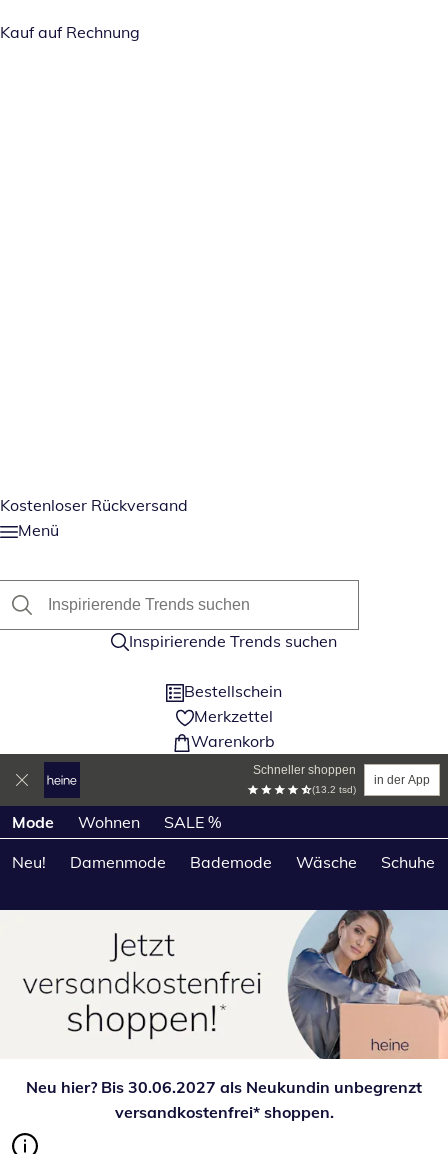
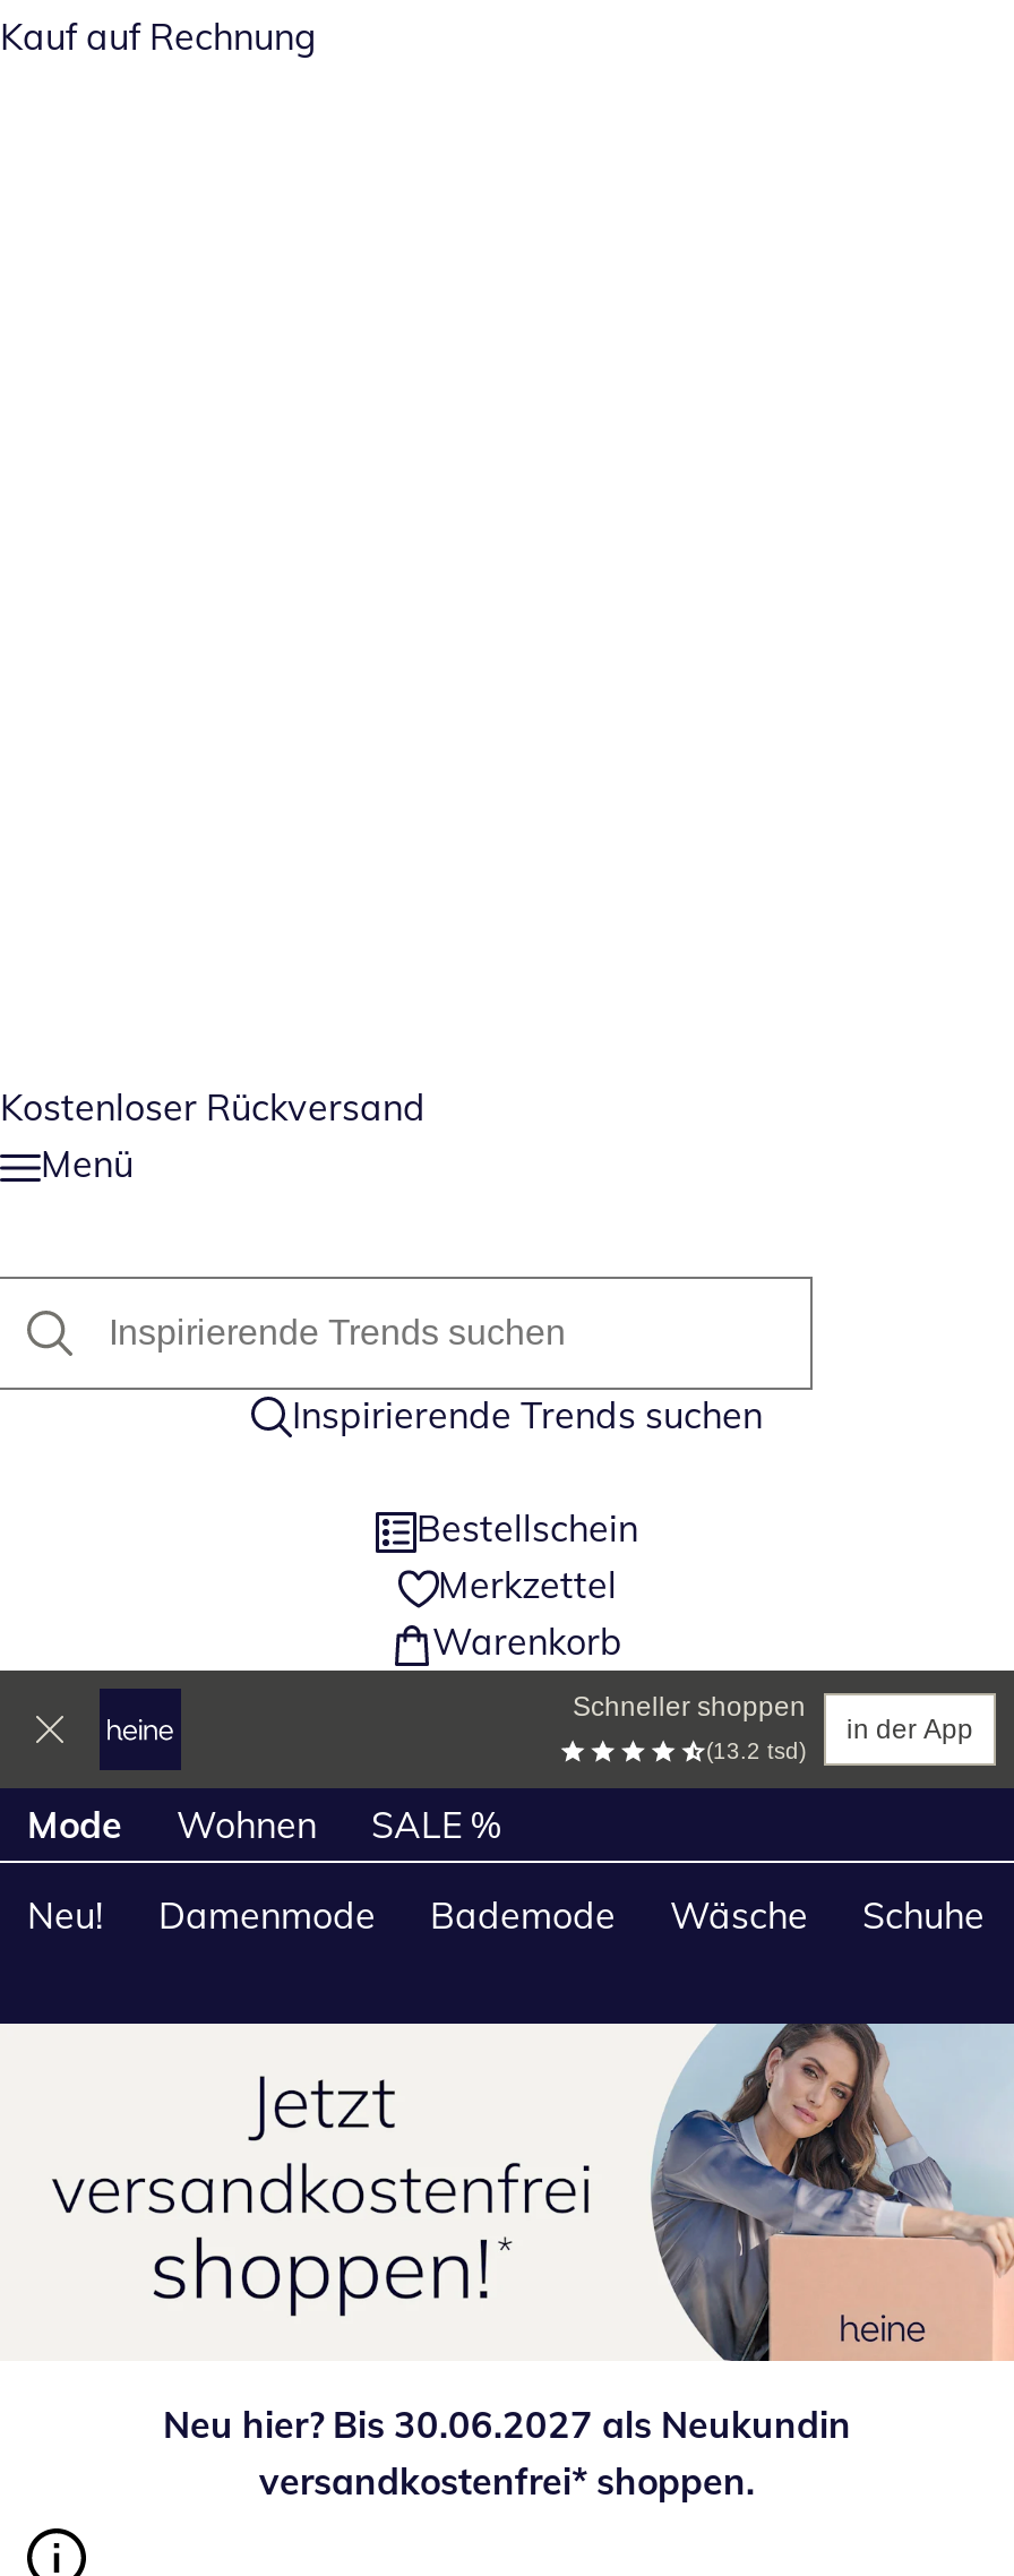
- Neu hier? Bis 30.06.2027 als Neukundin unbegrenzt
+ Neu hier? Bis 30.06.2027 als Neukundin
